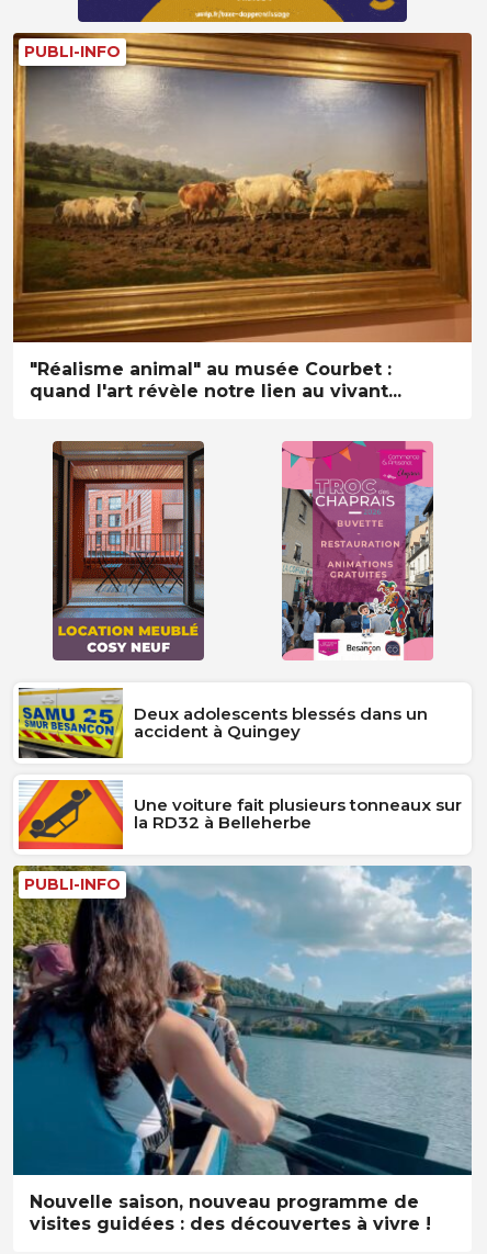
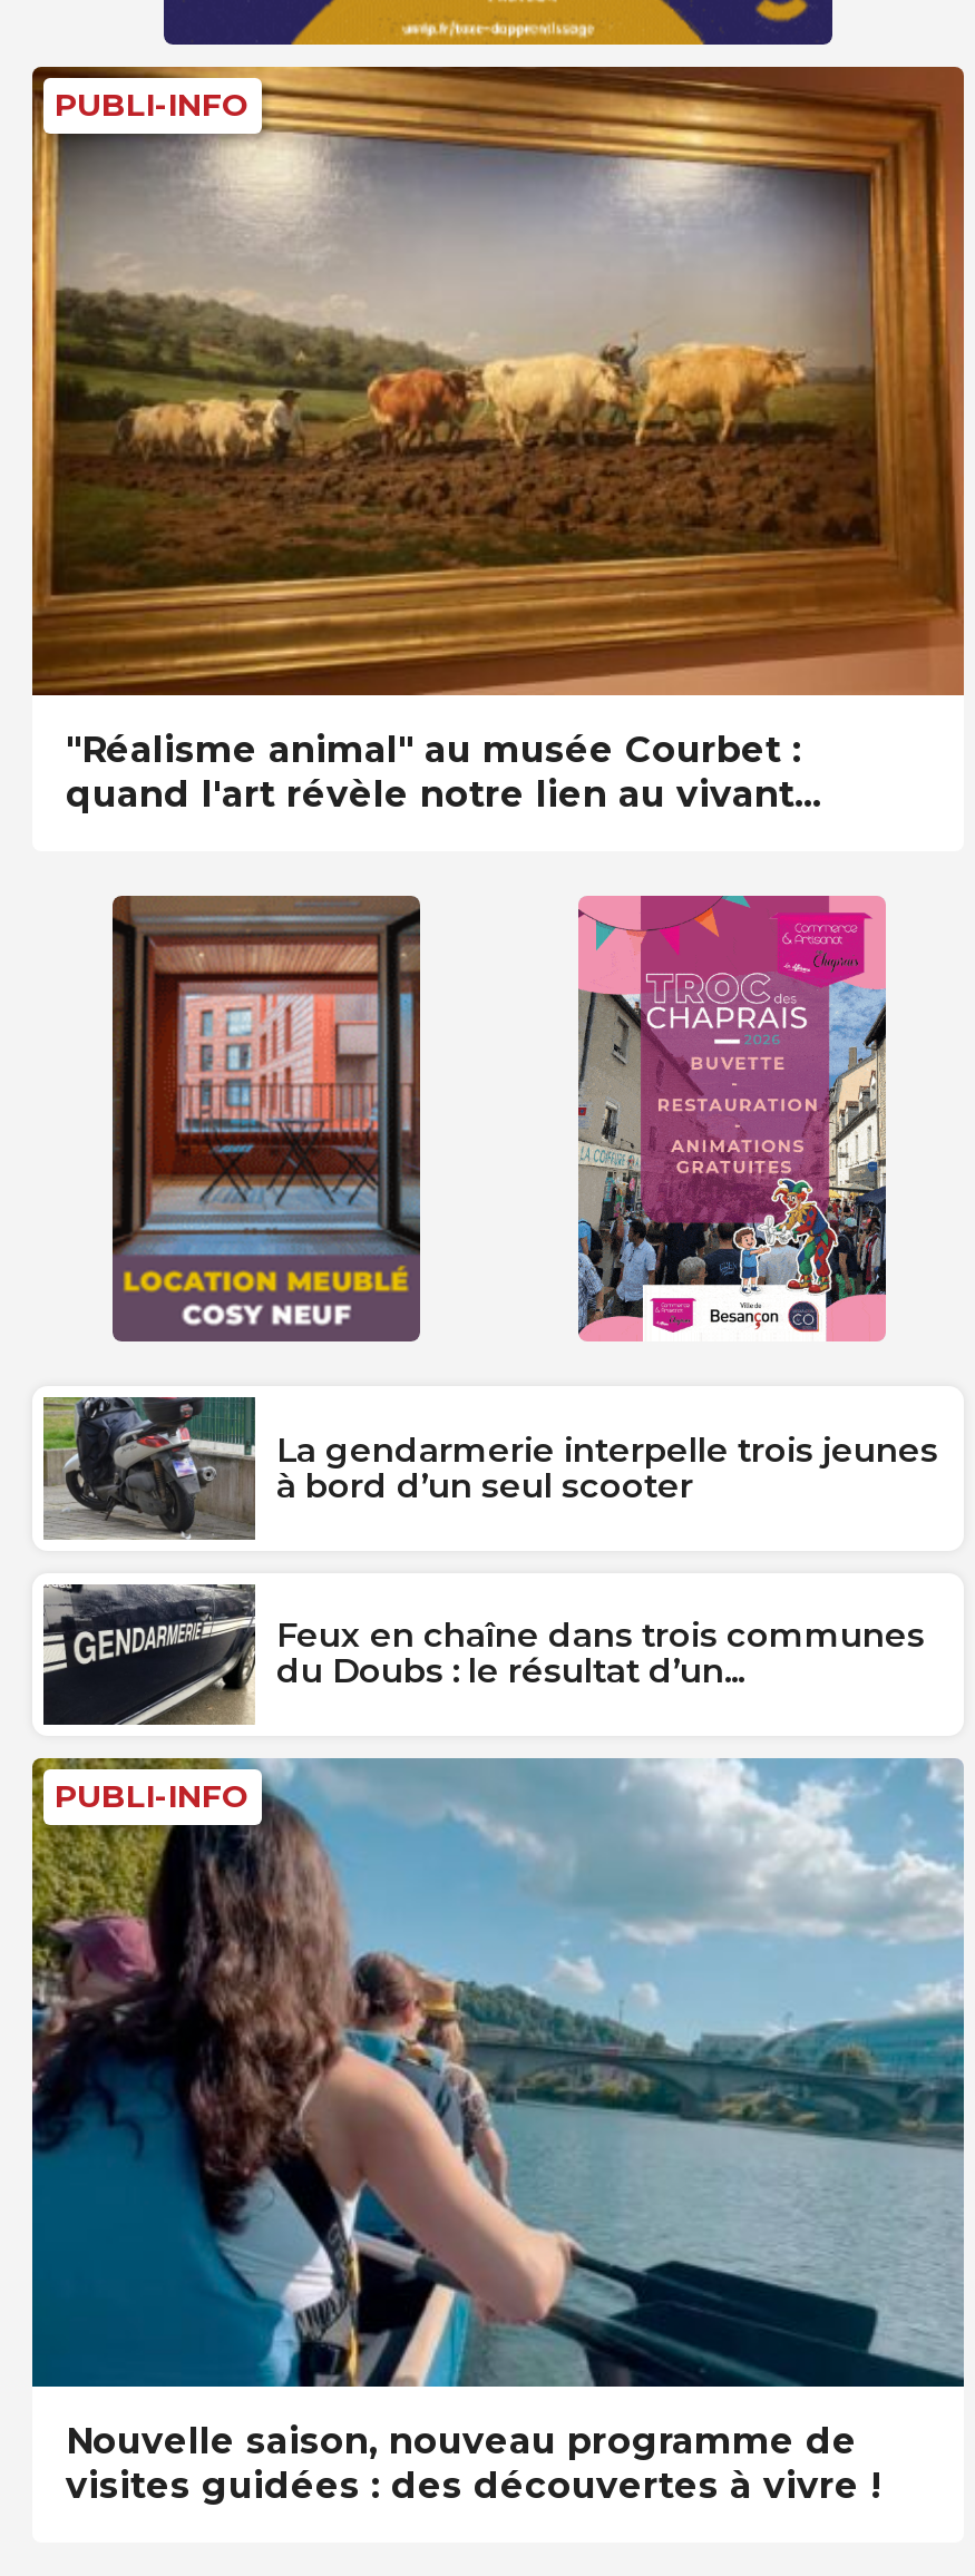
- [image]
- Deux adolescents blessés dans un
- accident à Quingey
+ [image]
+ La gendarmerie interpelle trois jeunes
+ à bord d’un seul scooter

- [image]
- Une voiture fait plusieurs tonneaux sur
- la RD32 à Belleherbe
+ [image]
+ Feux en chaîne dans trois communes
+ du Doubs : le résultat d’un...
